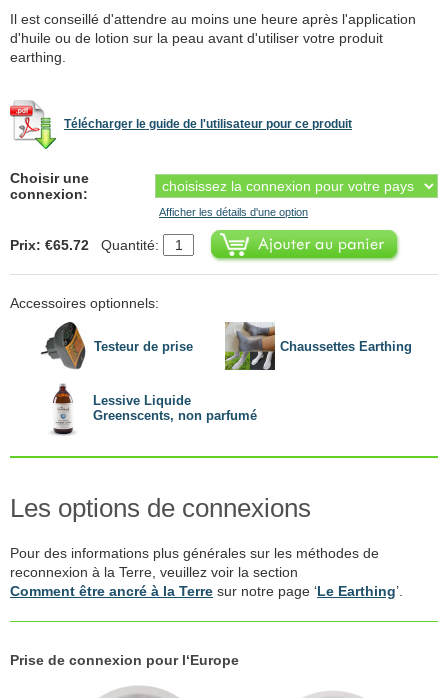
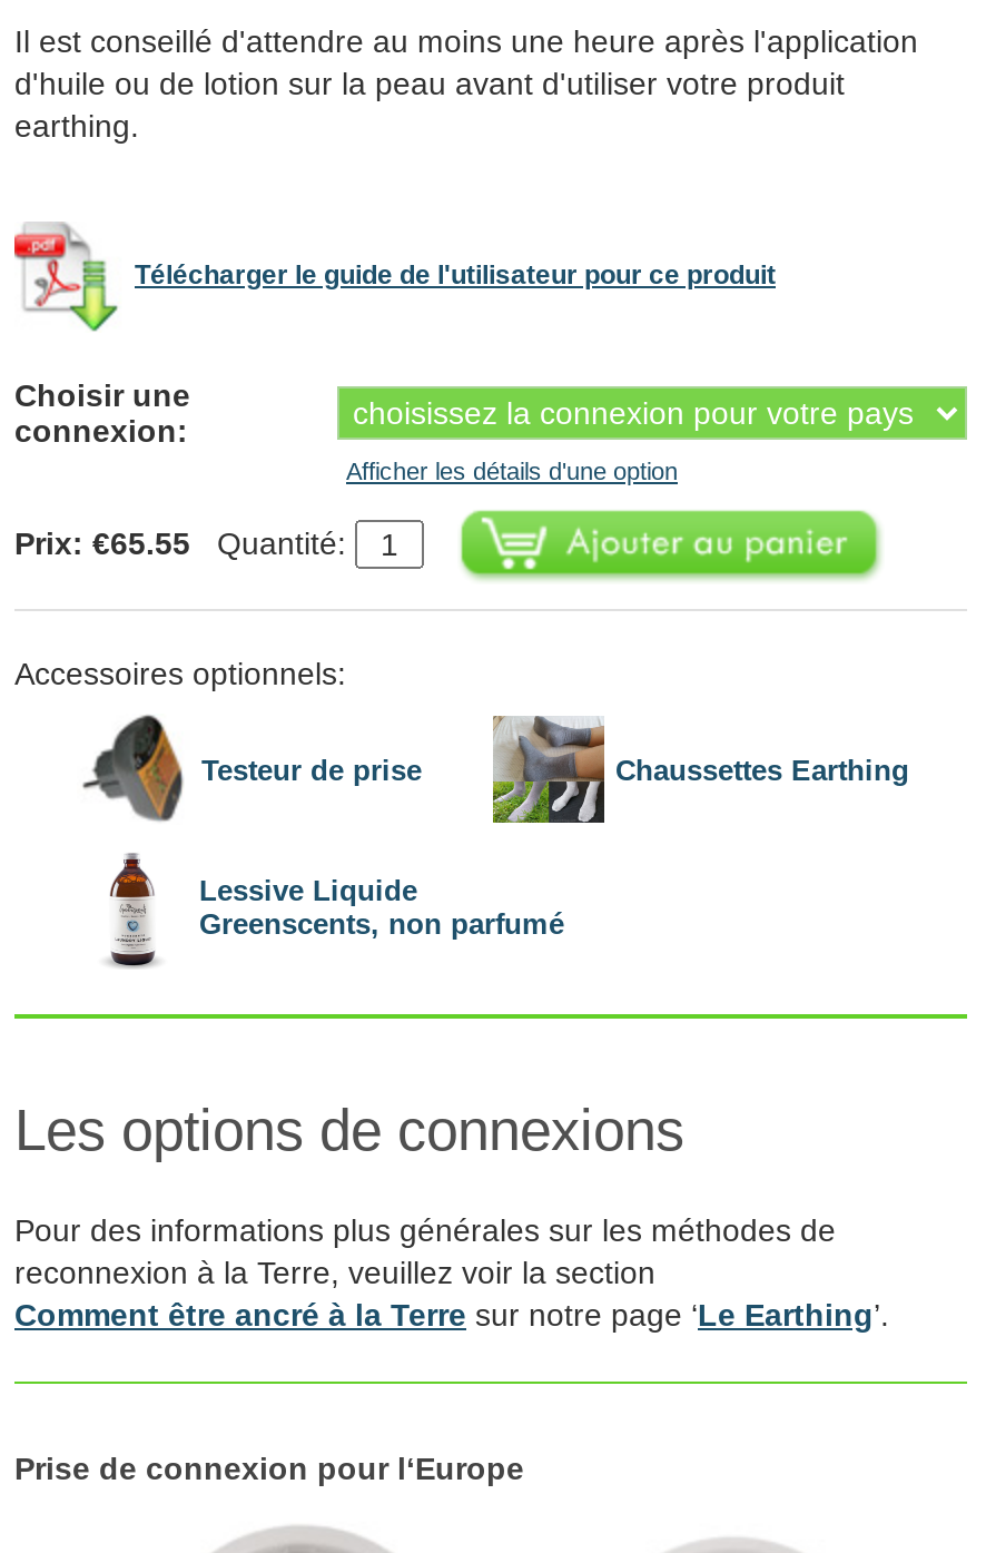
- Prix: €65.72 Quantité:
+ Prix: €65.55 Quantité:
